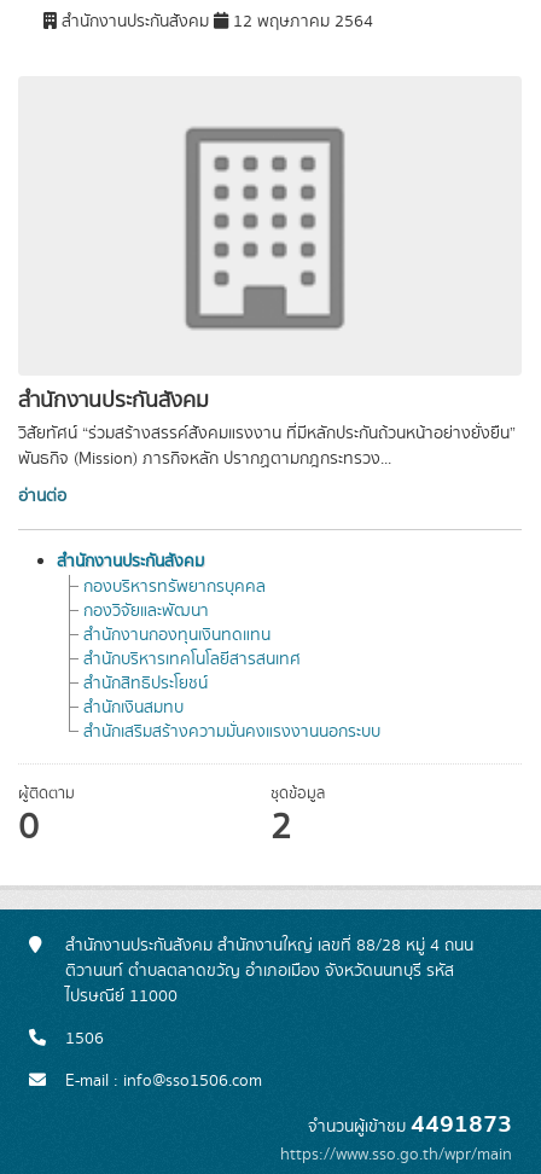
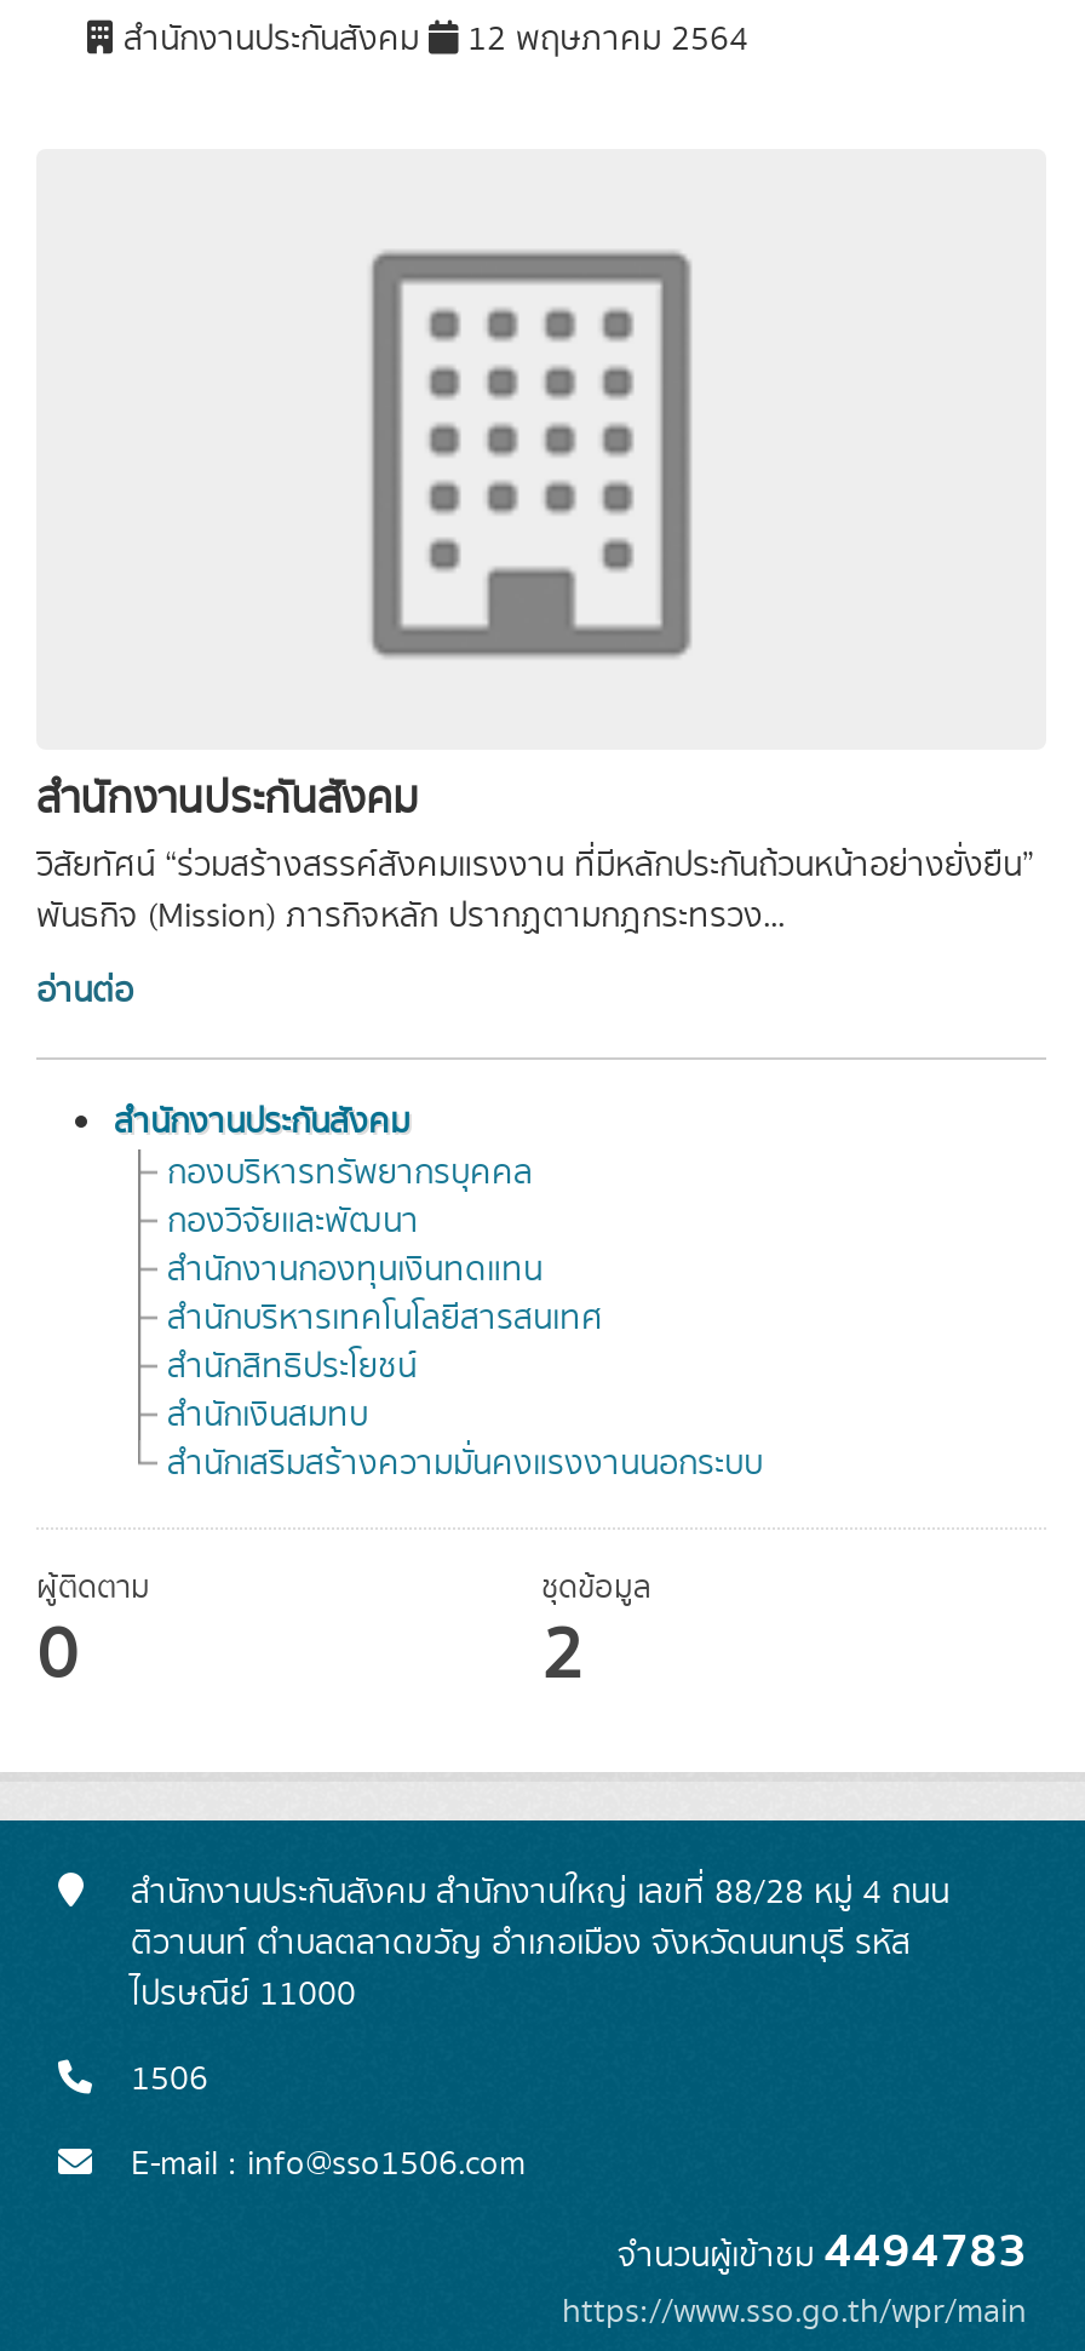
- จำนวนผู้เข้าชม4491873
+ จำนวนผู้เข้าชม4494783
